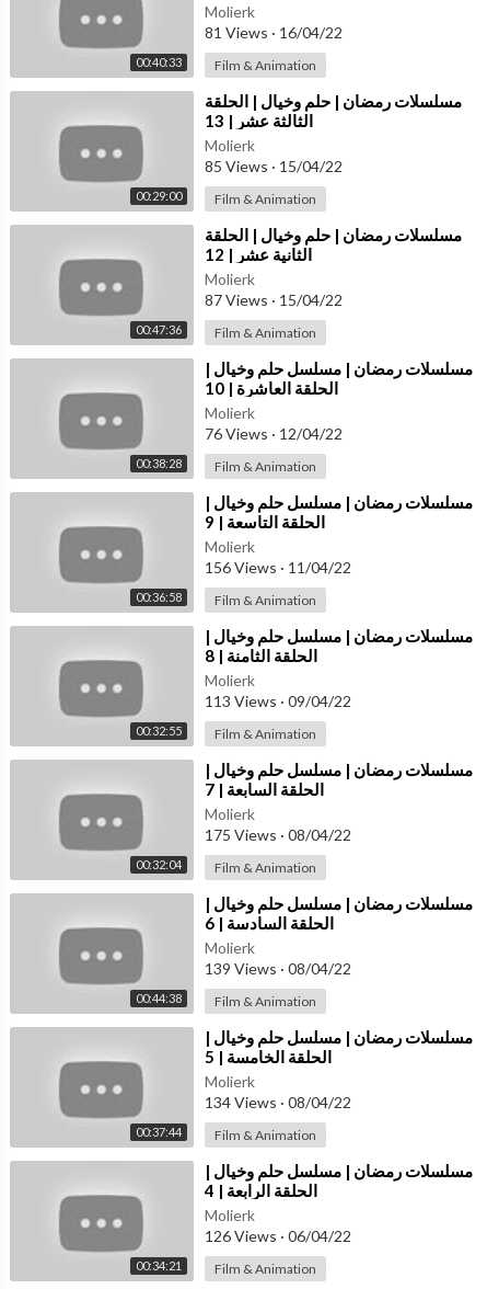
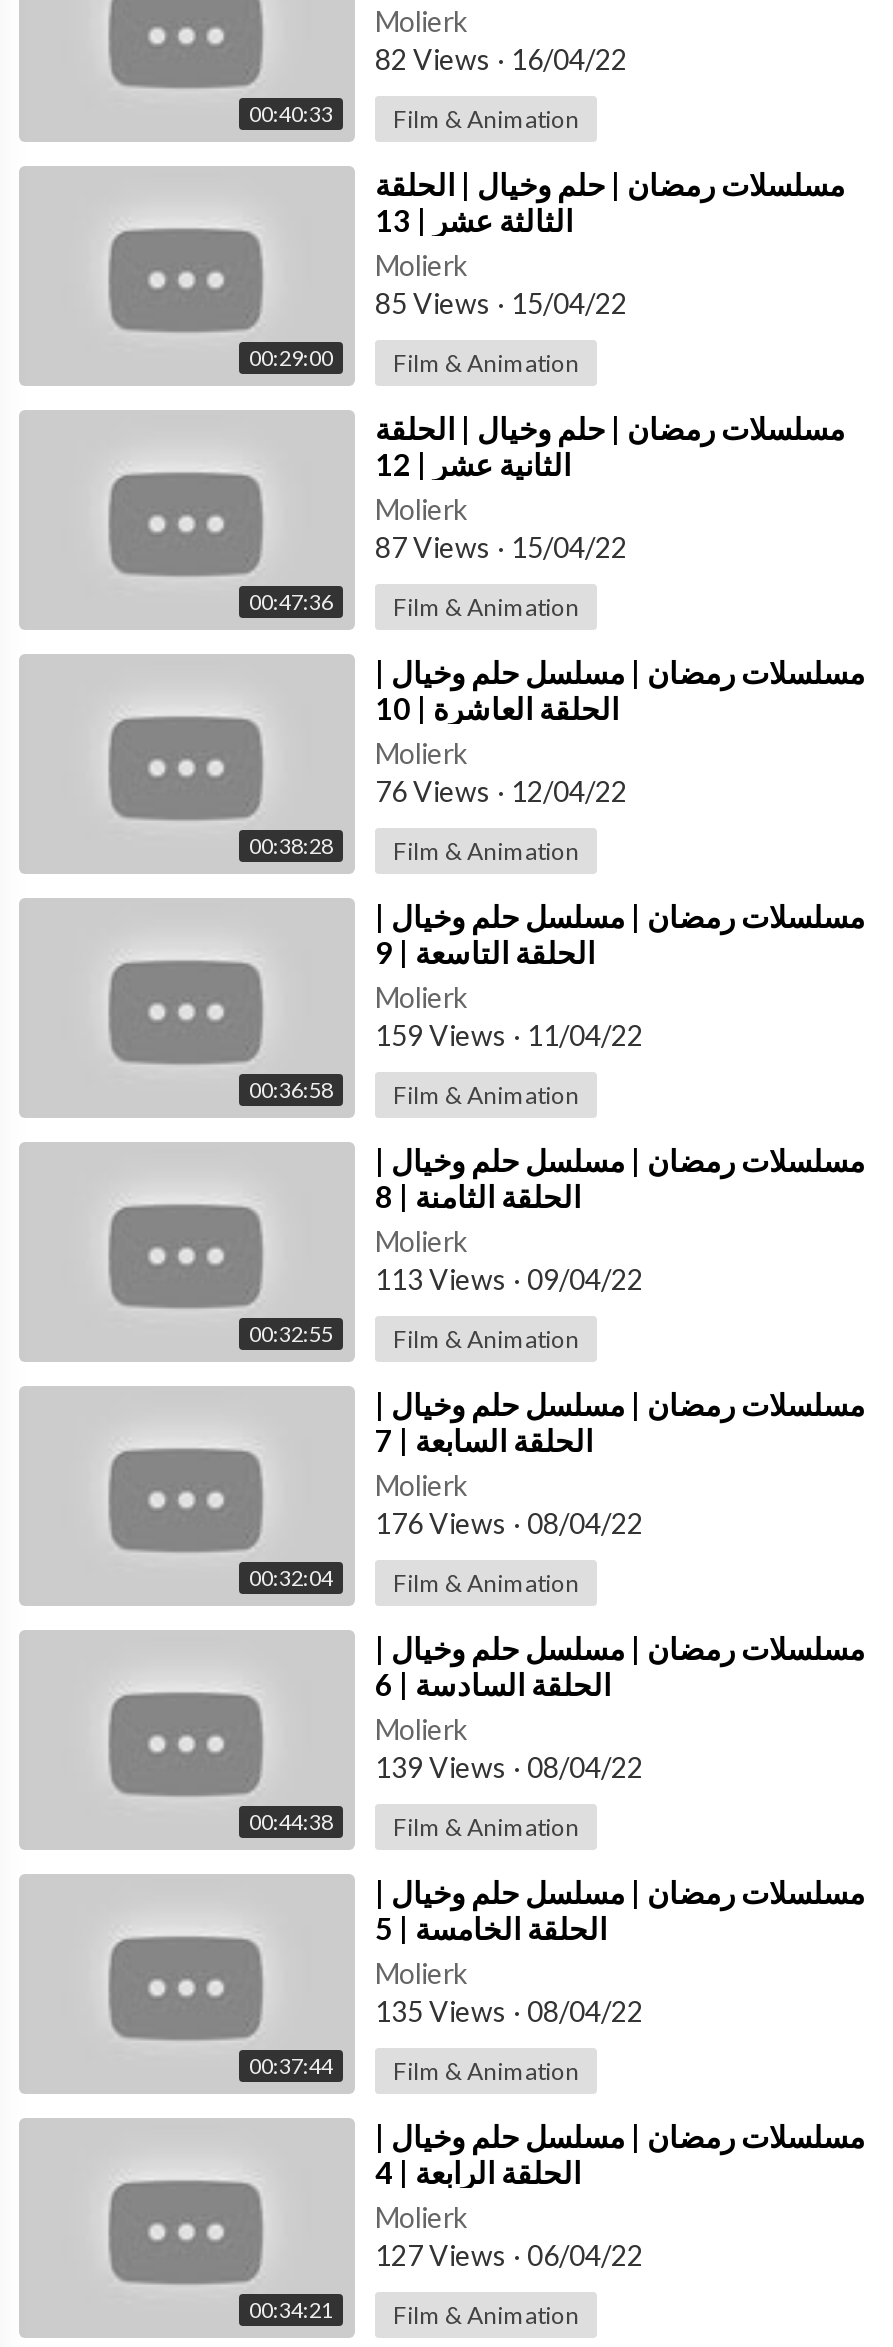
- 81 Views · 16/04/22
+ 82 Views · 16/04/22

- 156 Views · 11/04/22
+ 159 Views · 11/04/22

- 175 Views · 08/04/22
+ 176 Views · 08/04/22

- 134 Views · 08/04/22
+ 135 Views · 08/04/22

- 126 Views · 06/04/22
+ 127 Views · 06/04/22
